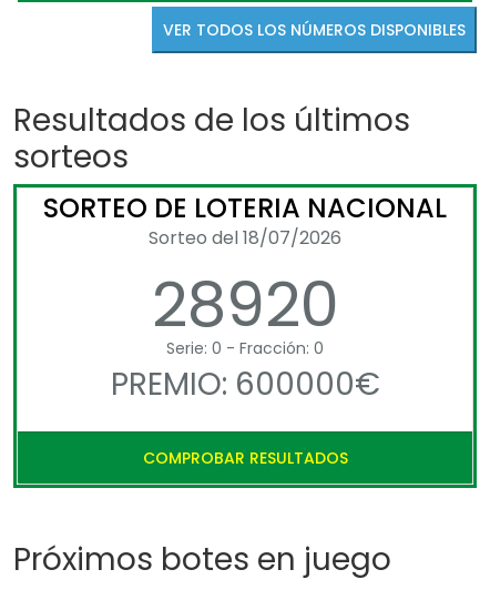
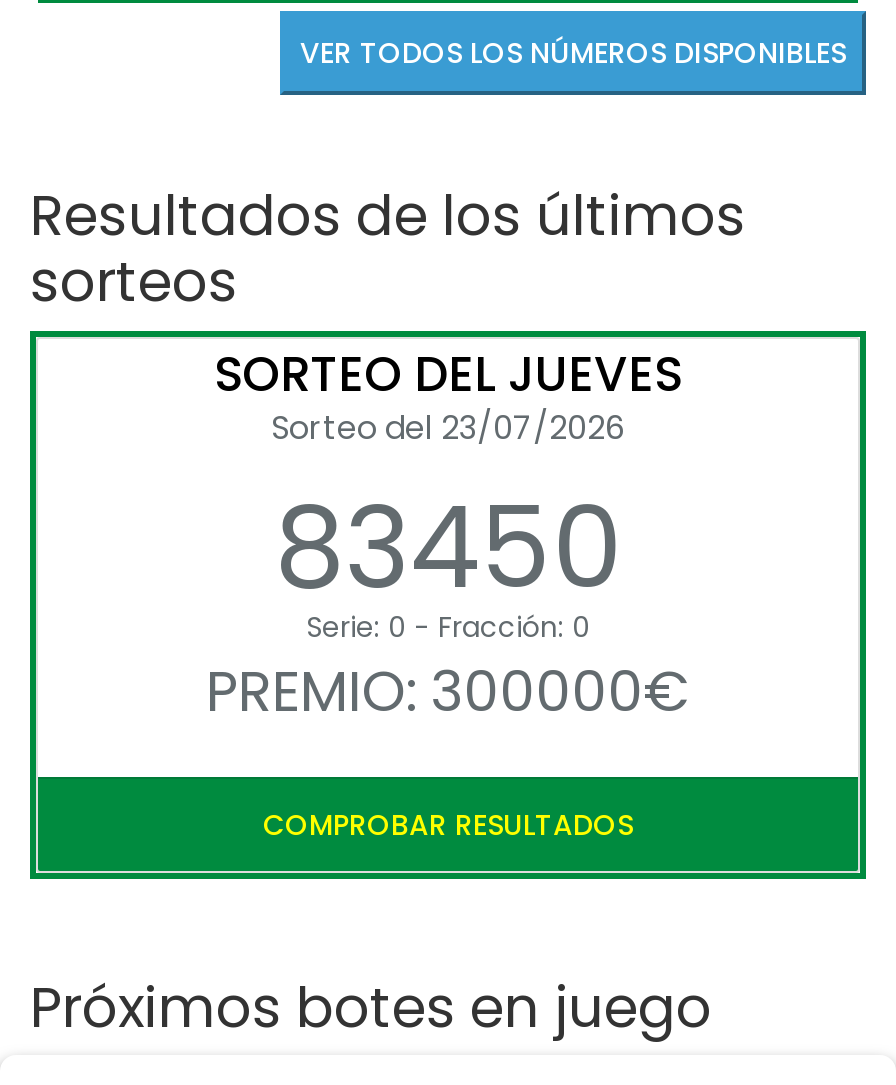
- SORTEO DE LOTERIA NACIONAL
- Sorteo del 18/07/2026
- 28920
+ SORTEO DEL JUEVES
+ Sorteo del 23/07/2026
+ 83450

- PREMIO: 600000€
+ PREMIO: 300000€
